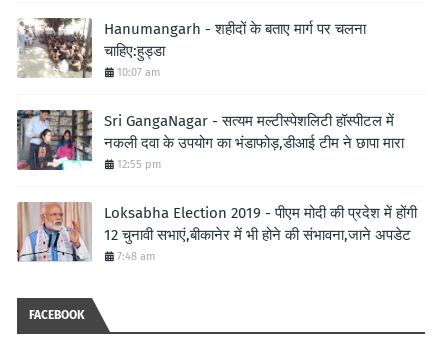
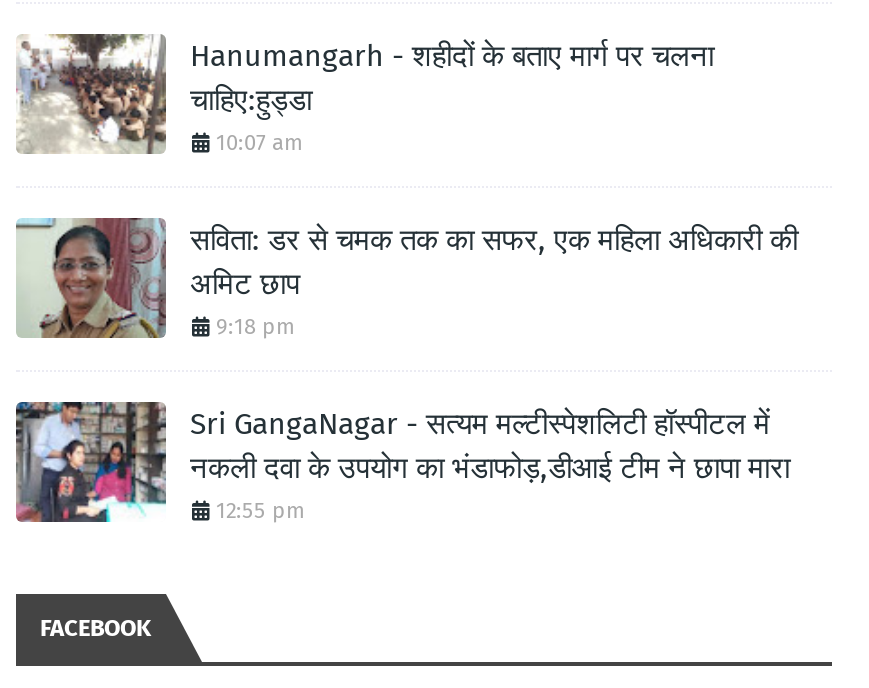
+ [image]
+ सविता: डर से चमक तक का सफर, एक महिला अधिकारी की
+ अमिट छाप
+ 9:18 pm

moved down: [image] | Sri GangaNagar - सत्यम मल्टीस्पेशलिटी हॉस्पीटल में | नकली दवा के उपयोग का भंडाफोड़,डीआई टीम ने छापा मारा | 12:55 pm

- [image]
- Loksabha Election 2019 - पीएम मोदी की प्रदेश में होंगी
- 12 चुनावी सभाएं,बीकानेर में भी होने की संभावना,जाने अपडेट
- 7:48 am
